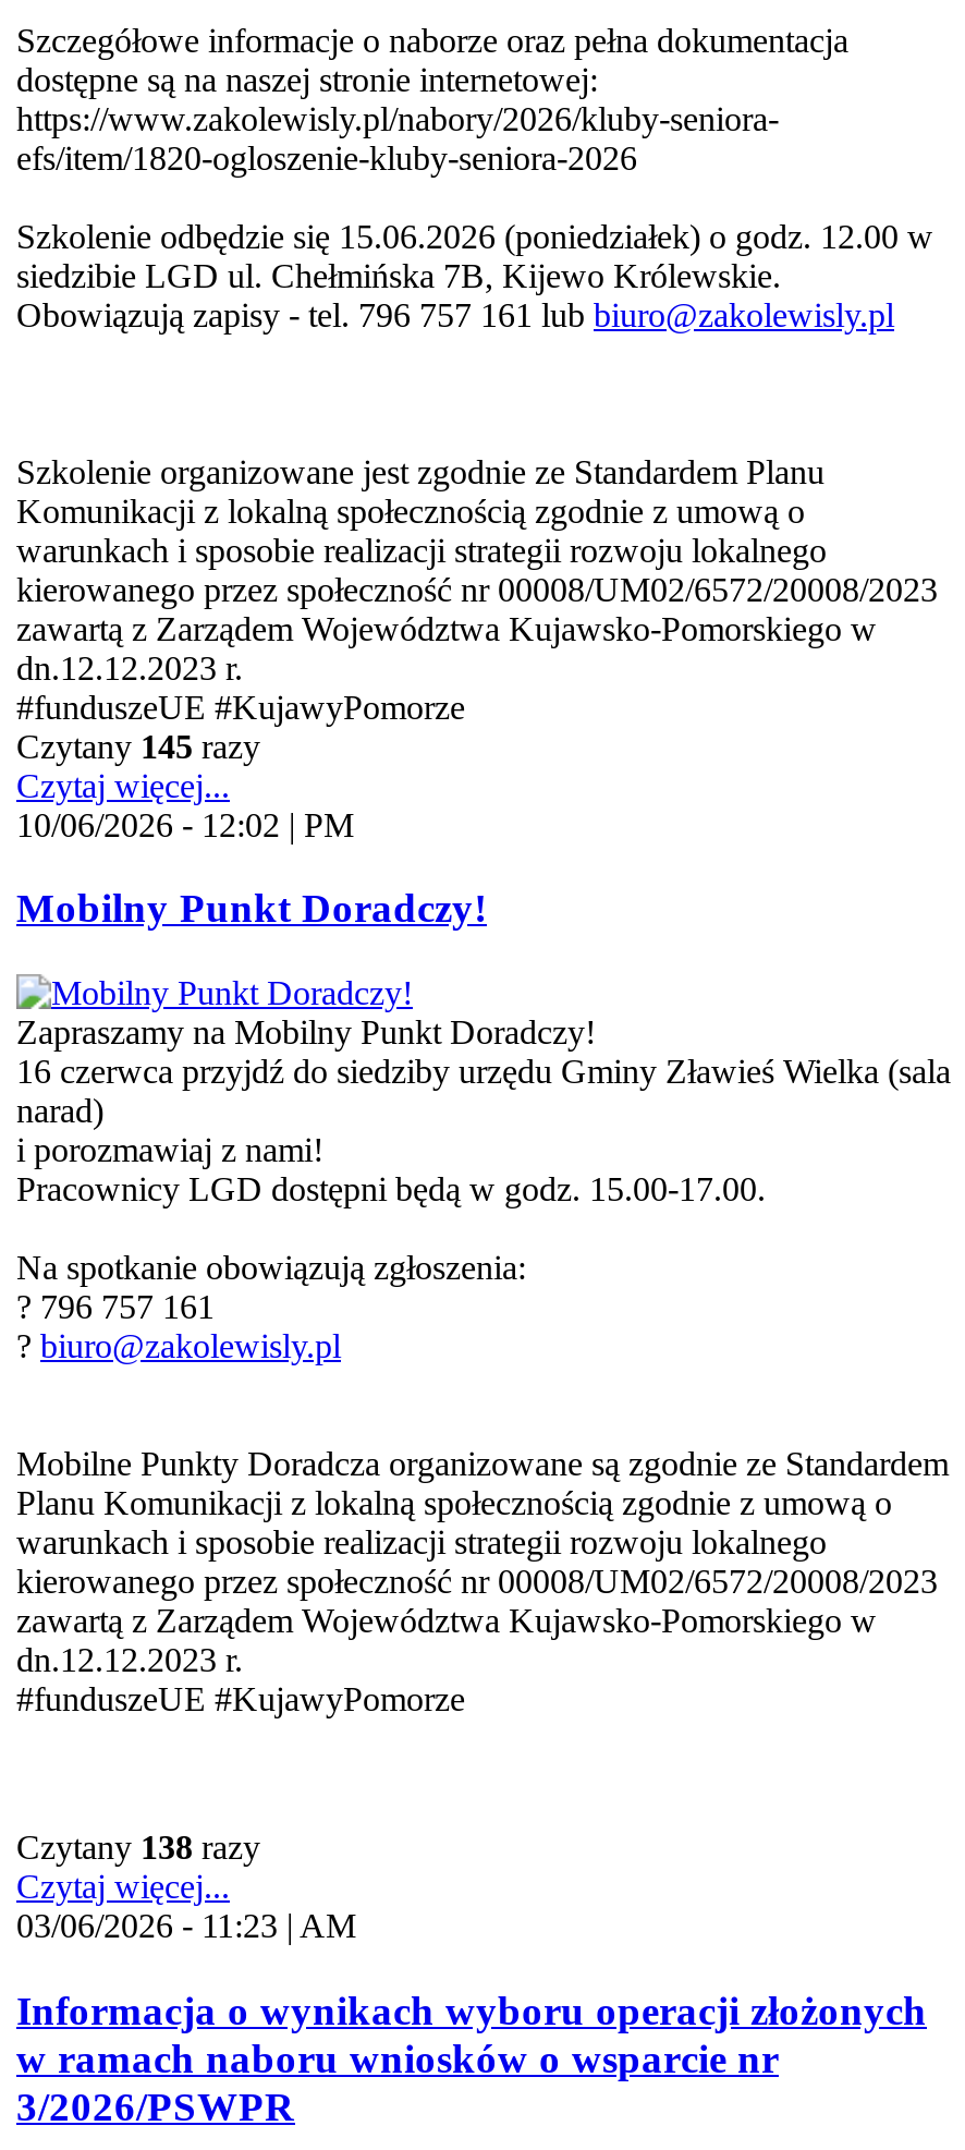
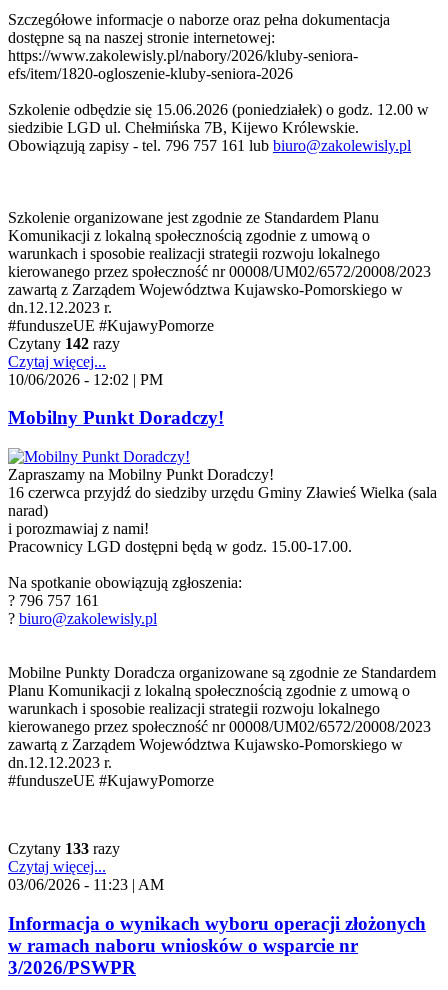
- Czytany 145 razy
+ Czytany 142 razy

- Czytany 138 razy
+ Czytany 133 razy
